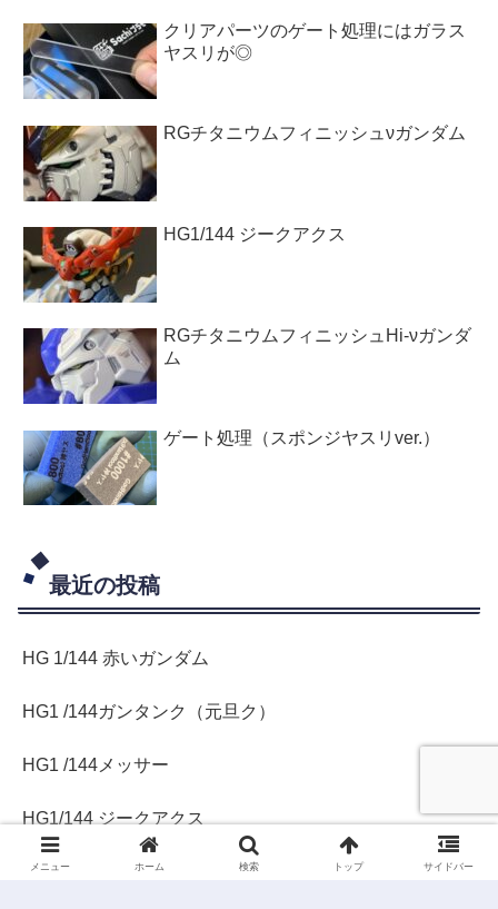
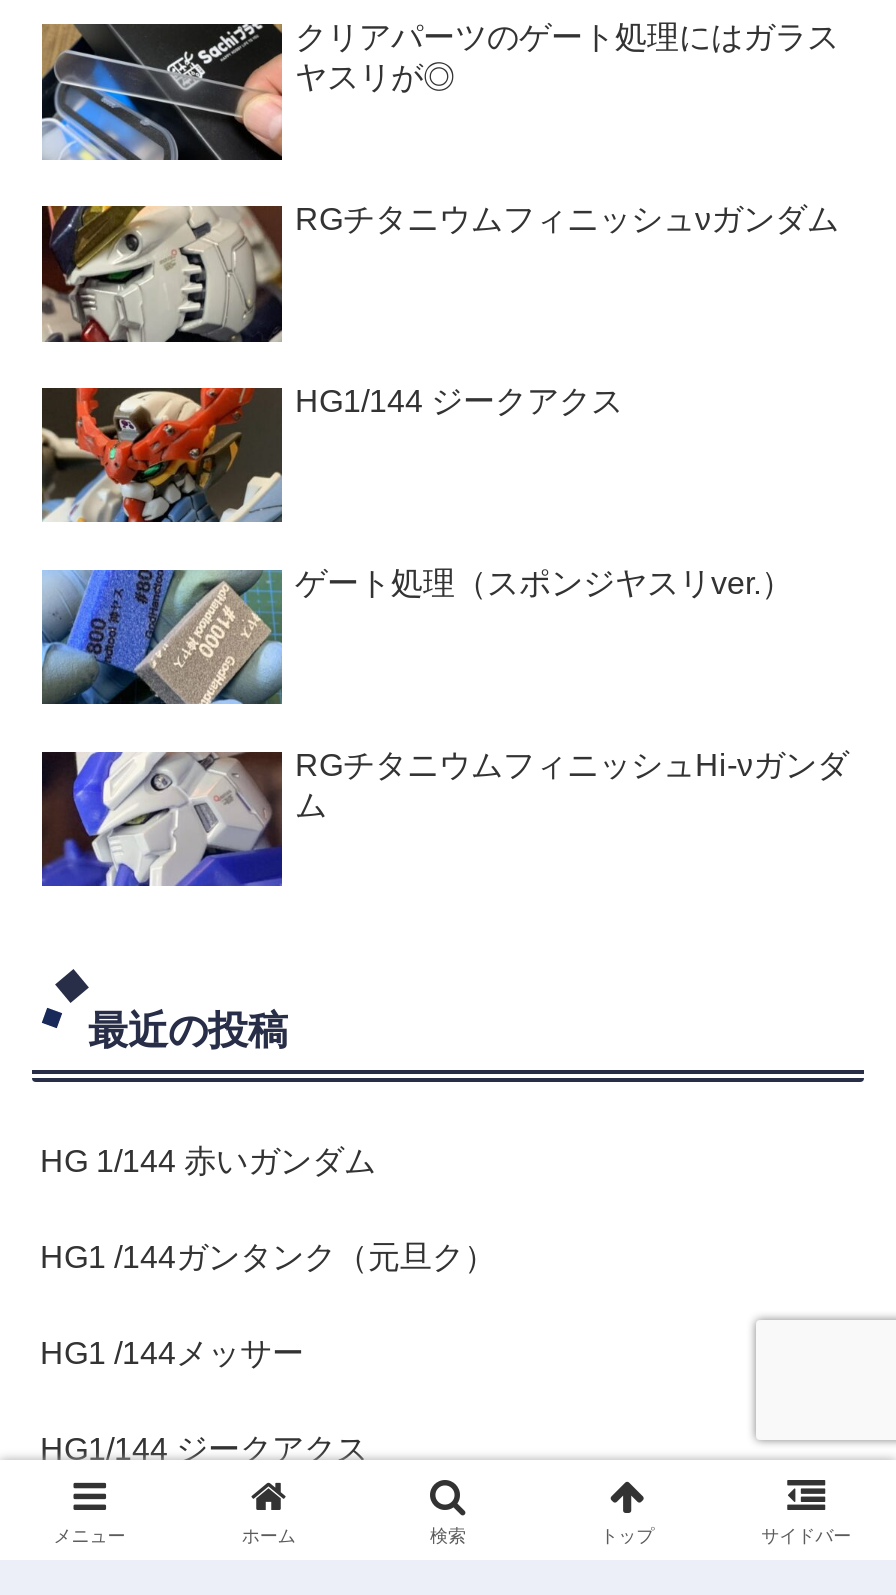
moved down: [image] | RGチタニウムフィニッシュHi-νガンダ | ム

moved up: [image] | ゲート処理（スポンジヤスリver.）
